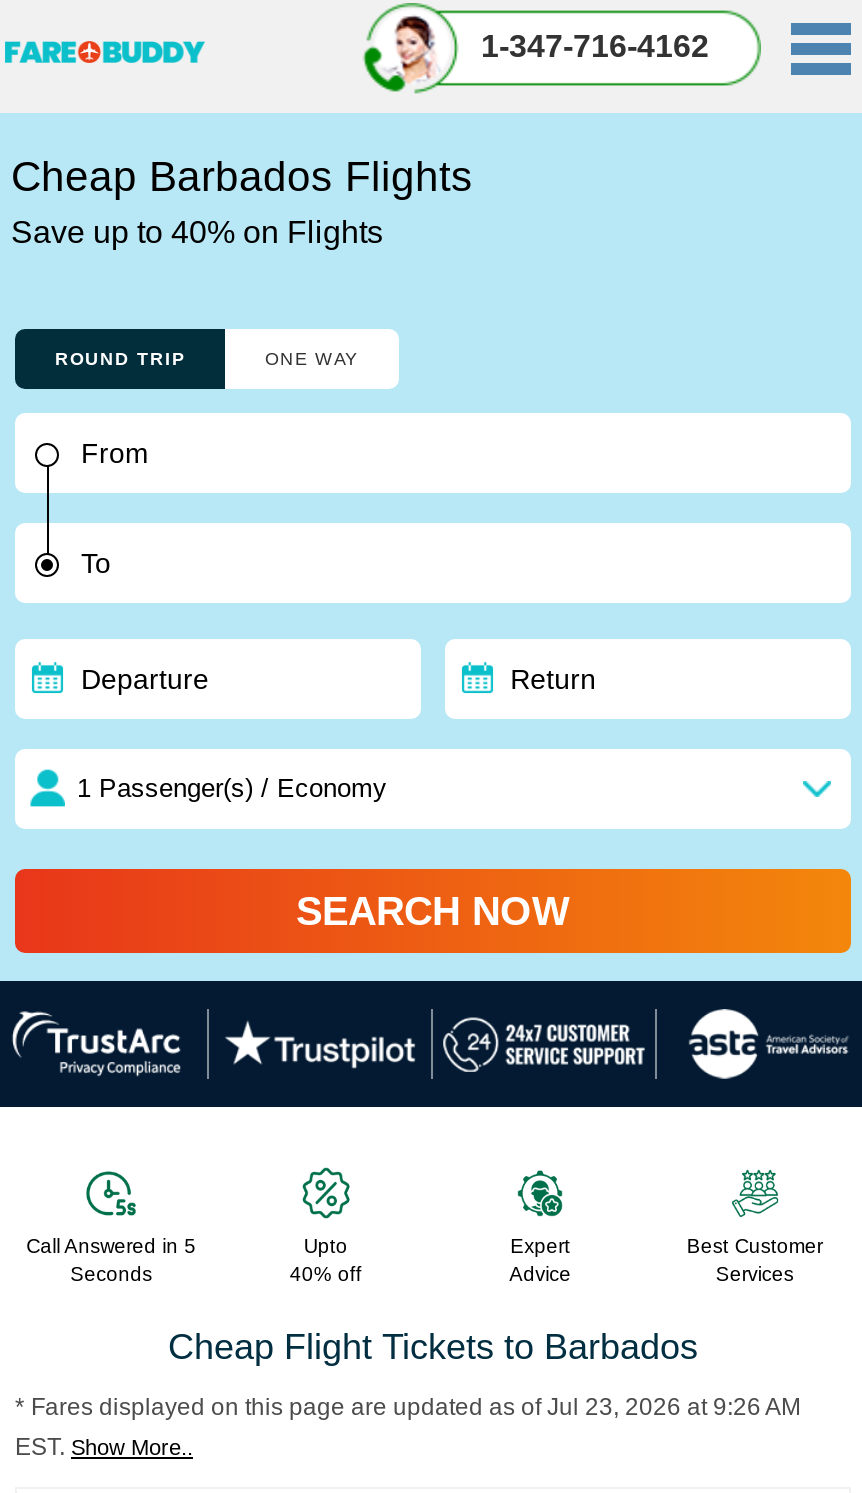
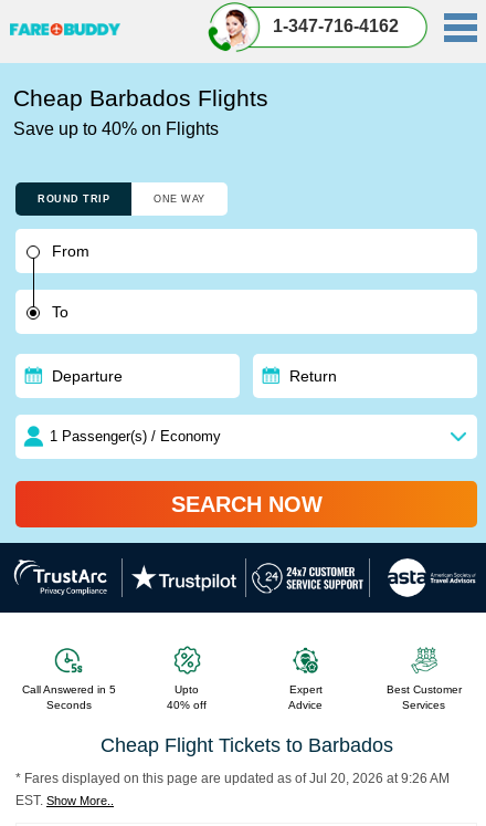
- * Fares displayed on this page are updated as of Jul 23, 2026 at 9:26 AM
+ * Fares displayed on this page are updated as of Jul 20, 2026 at 9:26 AM
